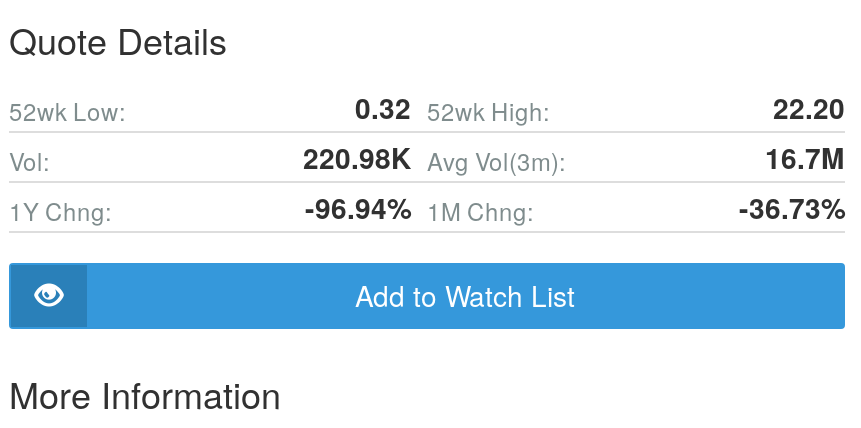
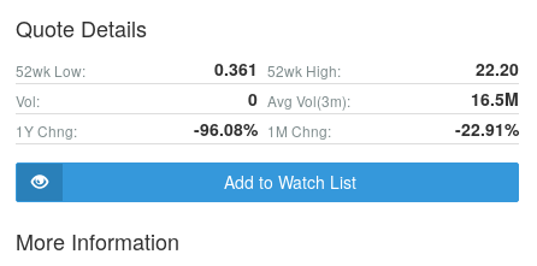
- 0.32 52wk High:
+ 0.361 52wk High:

- 220.98K Avg Vol(3m):
- 16.7M
+ 0 Avg Vol(3m):
+ 16.5M

- -96.94% 1M Chng:
+ -96.08% 1M Chng:

- -36.73%
+ -22.91%
